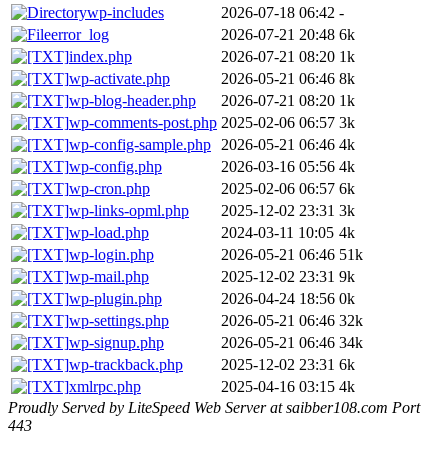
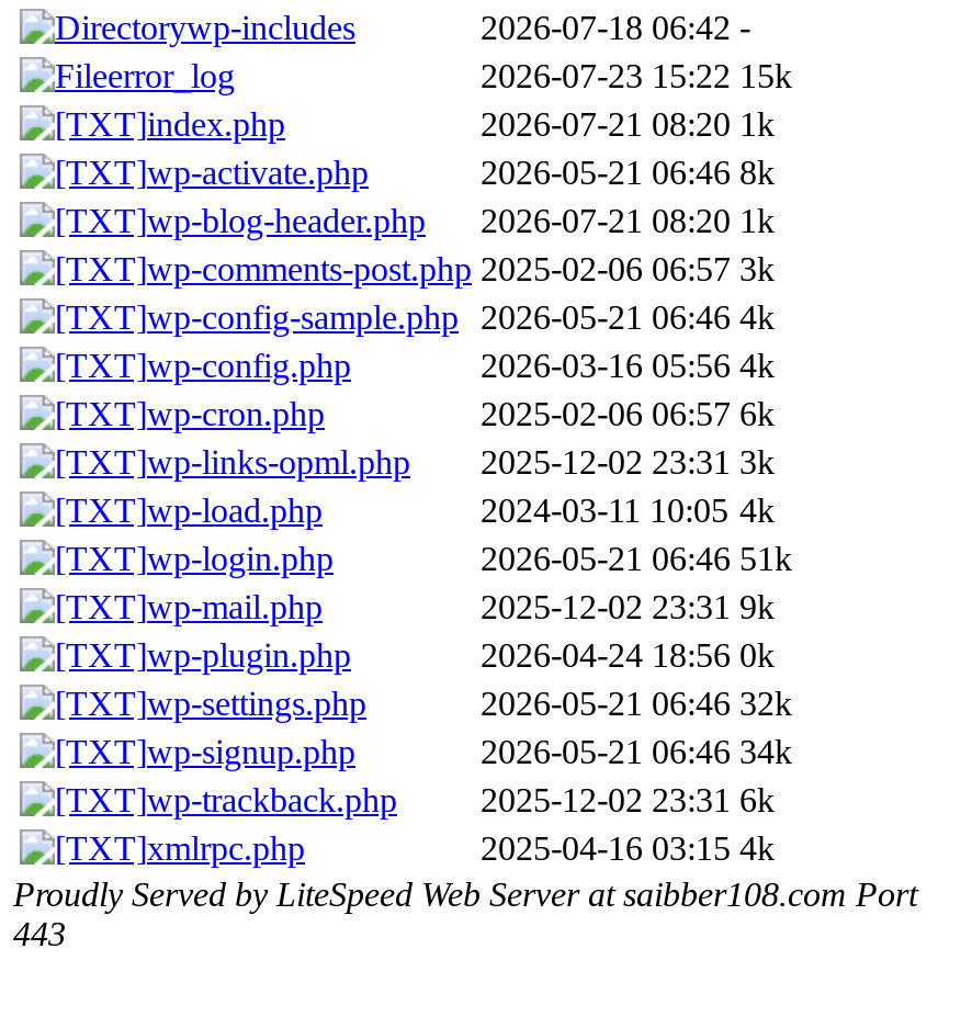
- 2026-07-21 20:48 6k
+ 2026-07-23 15:22 15k
